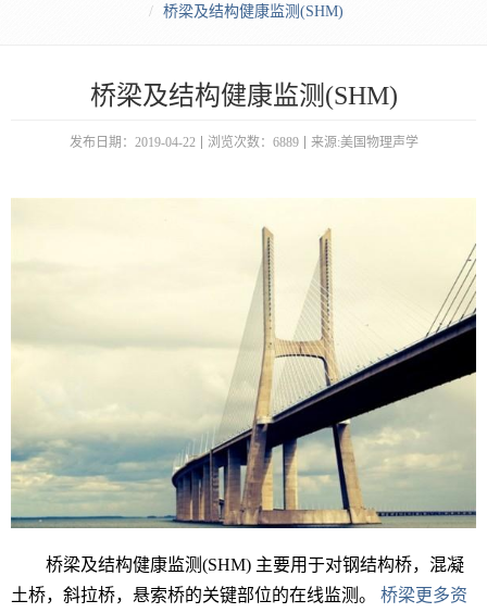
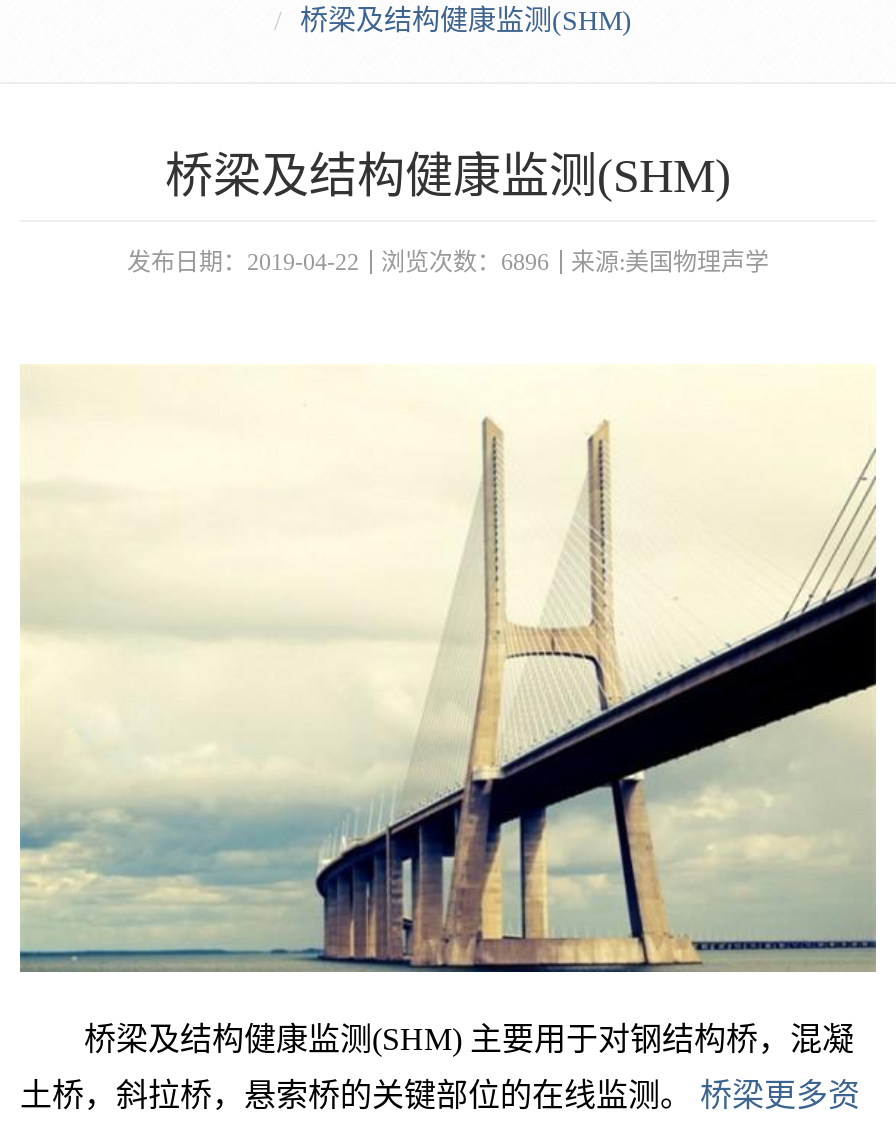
- 发布日期：2019-04-22 浏览次数：6889 来源:美国物理声学
+ 发布日期：2019-04-22 浏览次数：6896 来源:美国物理声学
